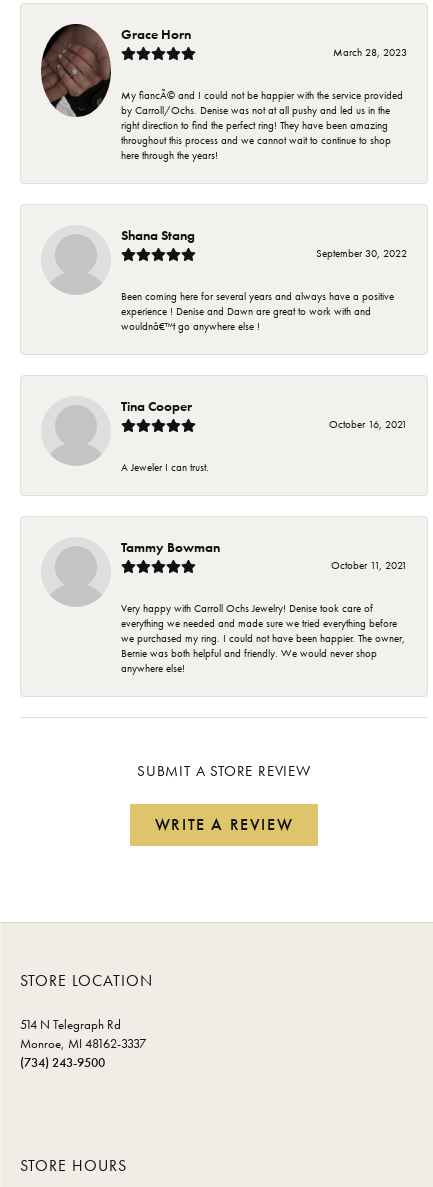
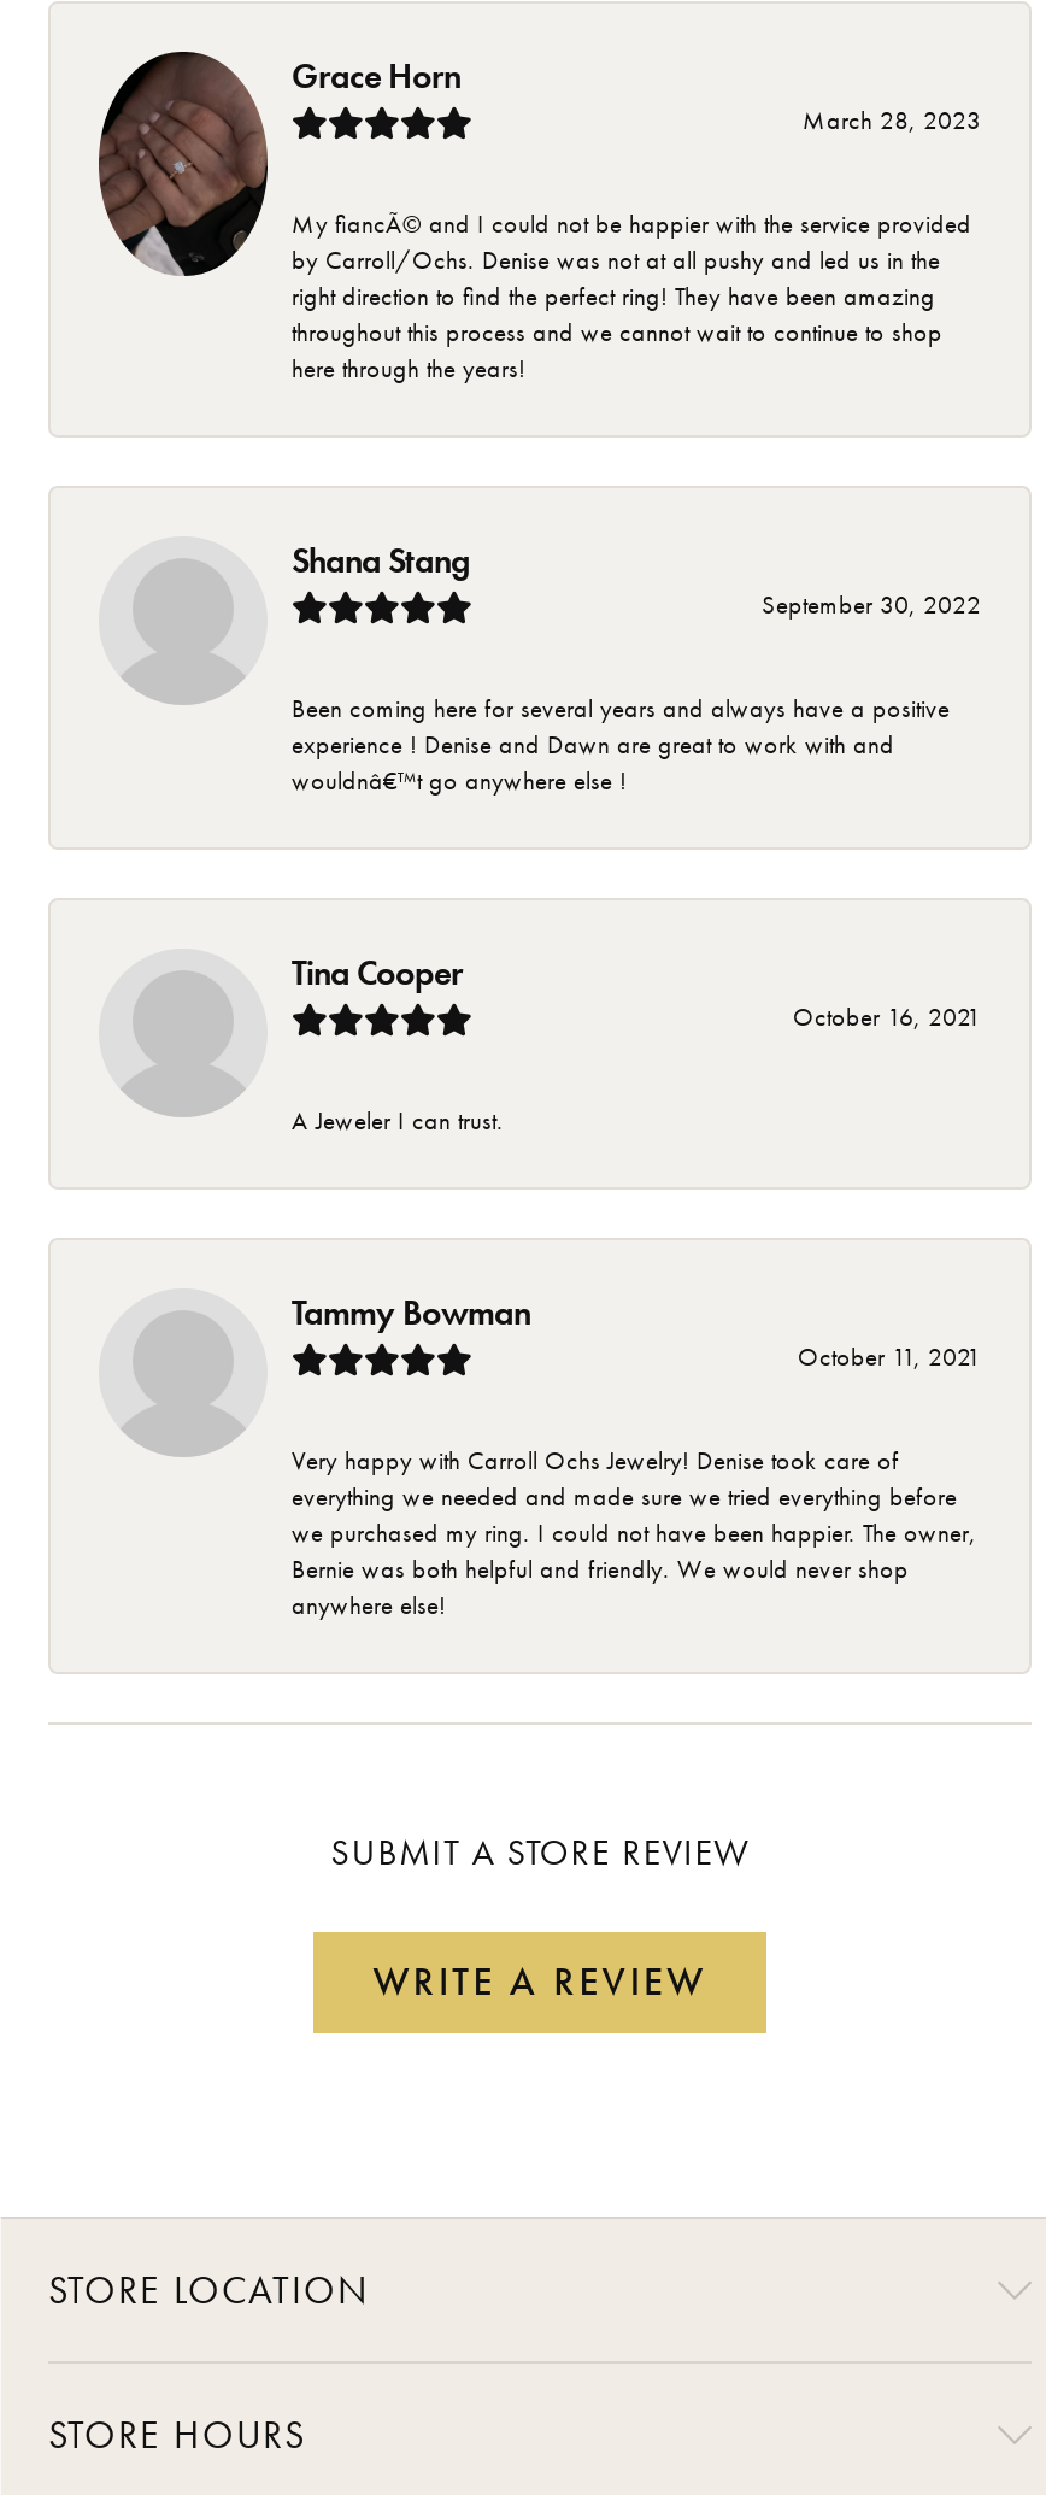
- 514 N Telegraph Rd
- Monroe, MI 48162-3337
- (734) 243-9500
